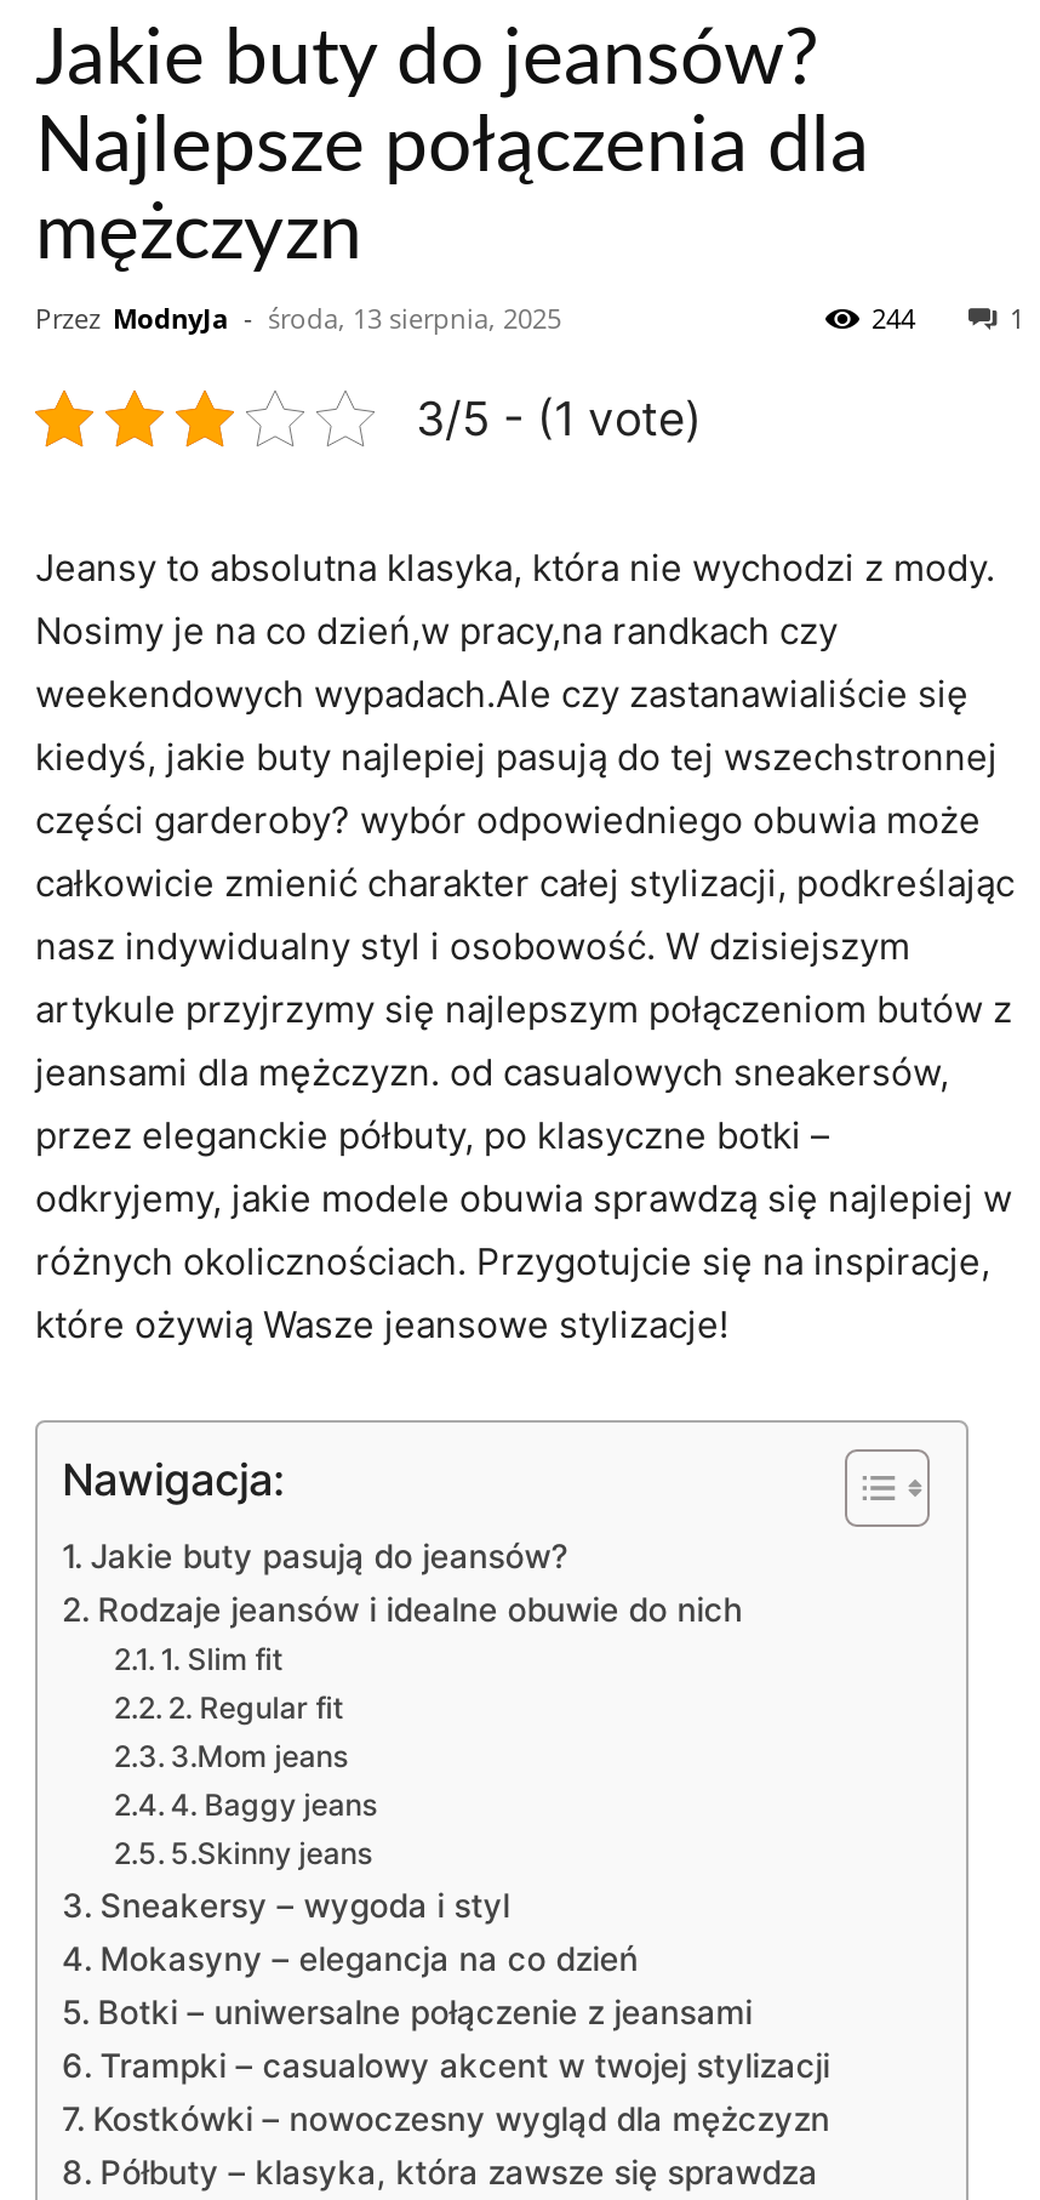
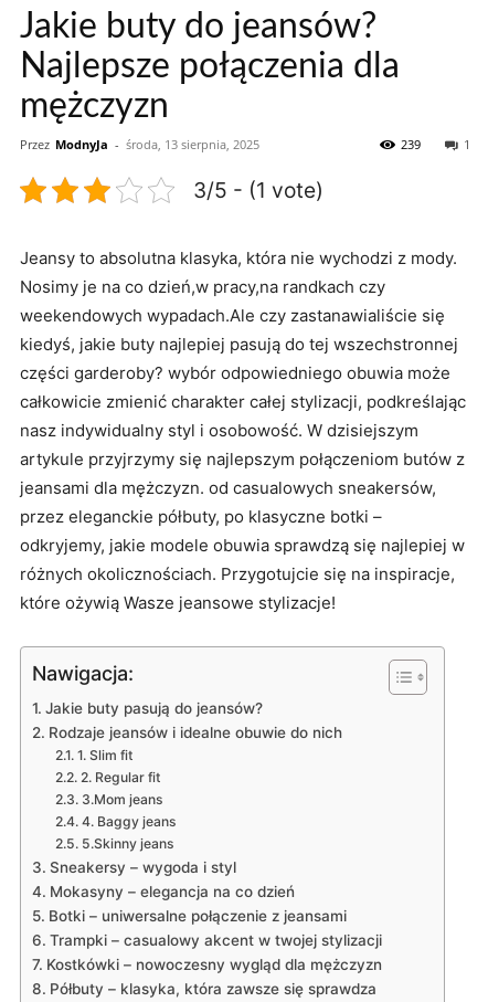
- 244
+ 239
